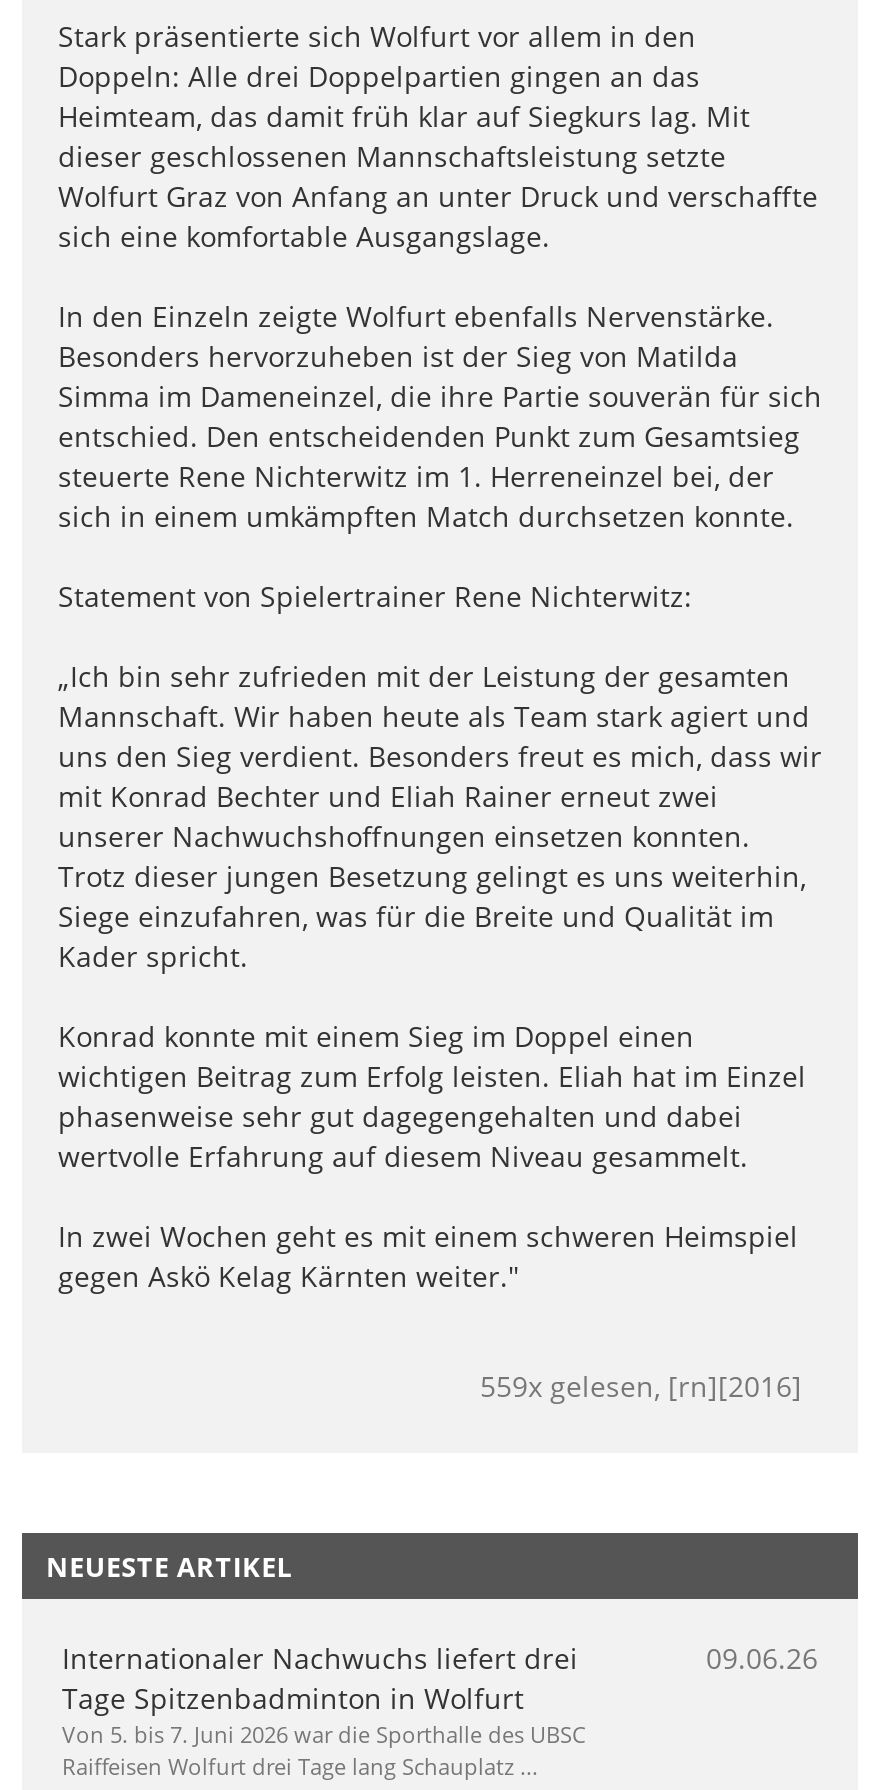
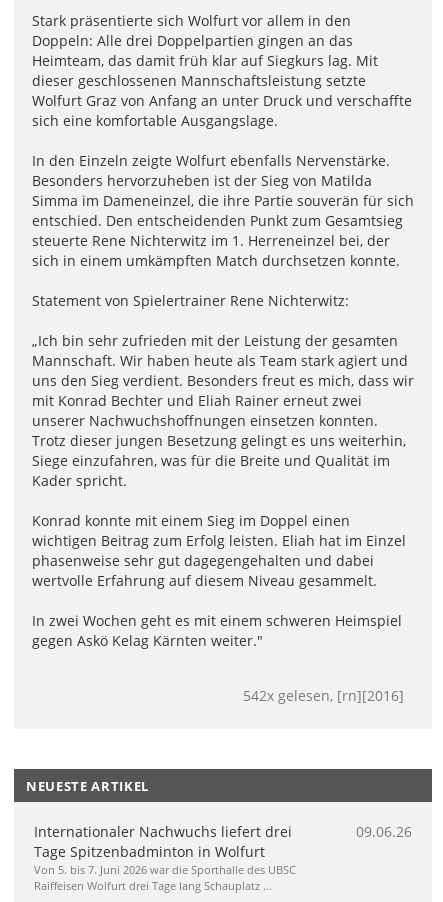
- 559x gelesen, [rn][2016]
+ 542x gelesen, [rn][2016]
